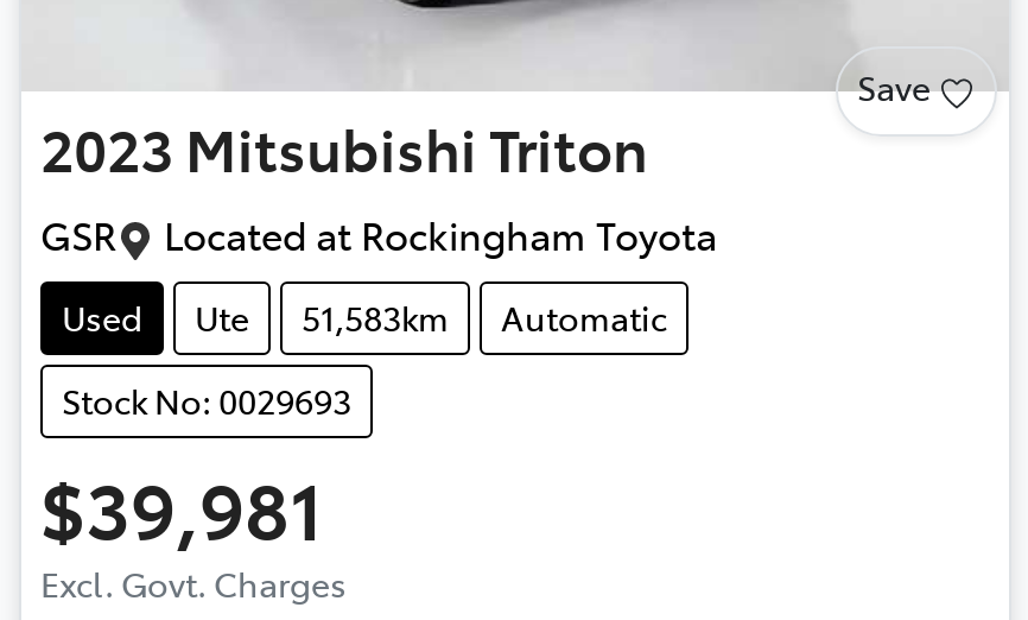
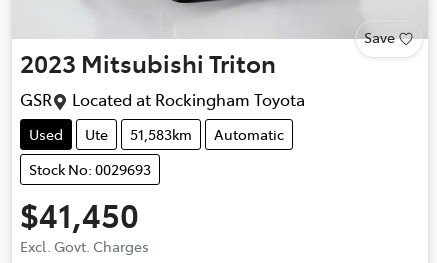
- $39,981
+ $41,450
